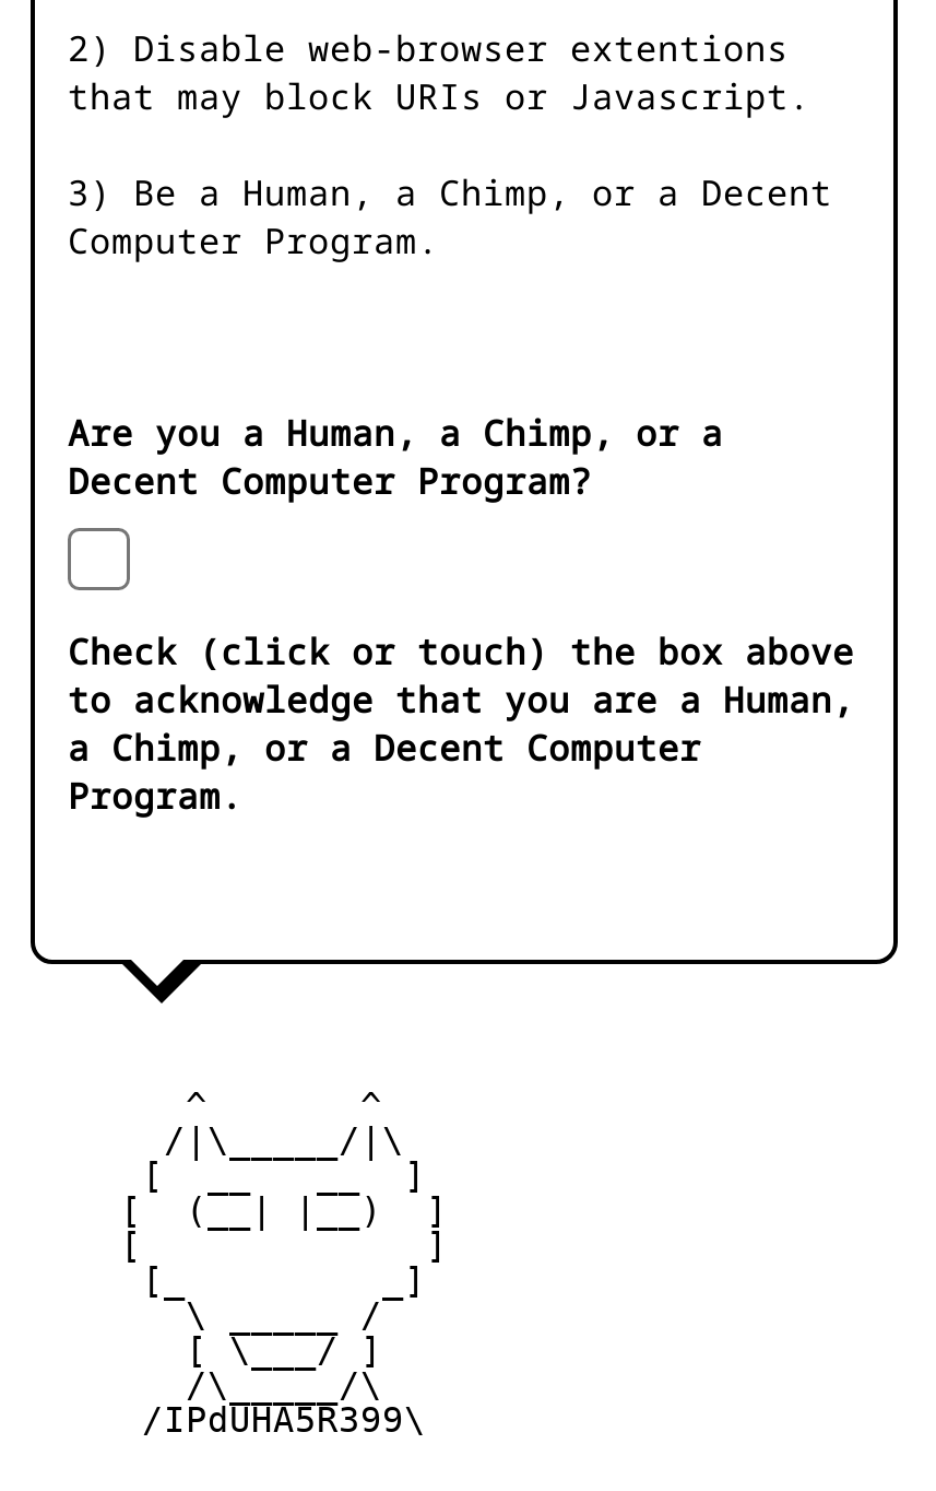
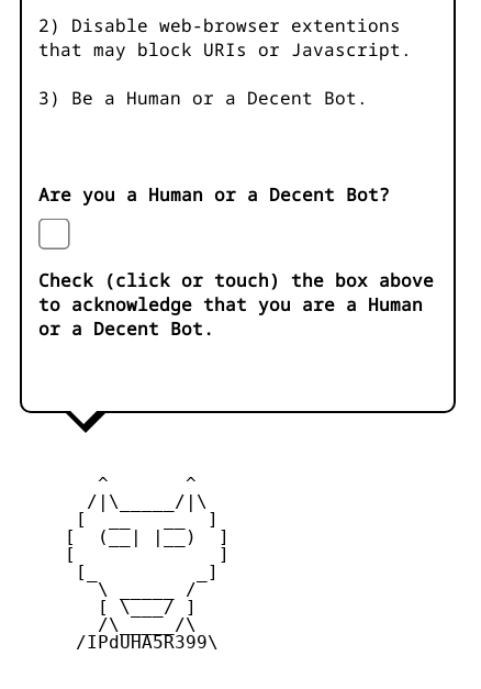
- 3) Be a Human, a Chimp, or a Decent
- Computer Program.
+ 3) Be a Human or a Decent Bot.

- Are you a Human, a Chimp, or a
- Decent Computer Program?
+ Are you a Human or a Decent Bot?

- to acknowledge that you are a Human,
- a Chimp, or a Decent Computer
- Program.
+ to acknowledge that you are a Human
+ or a Decent Bot.
